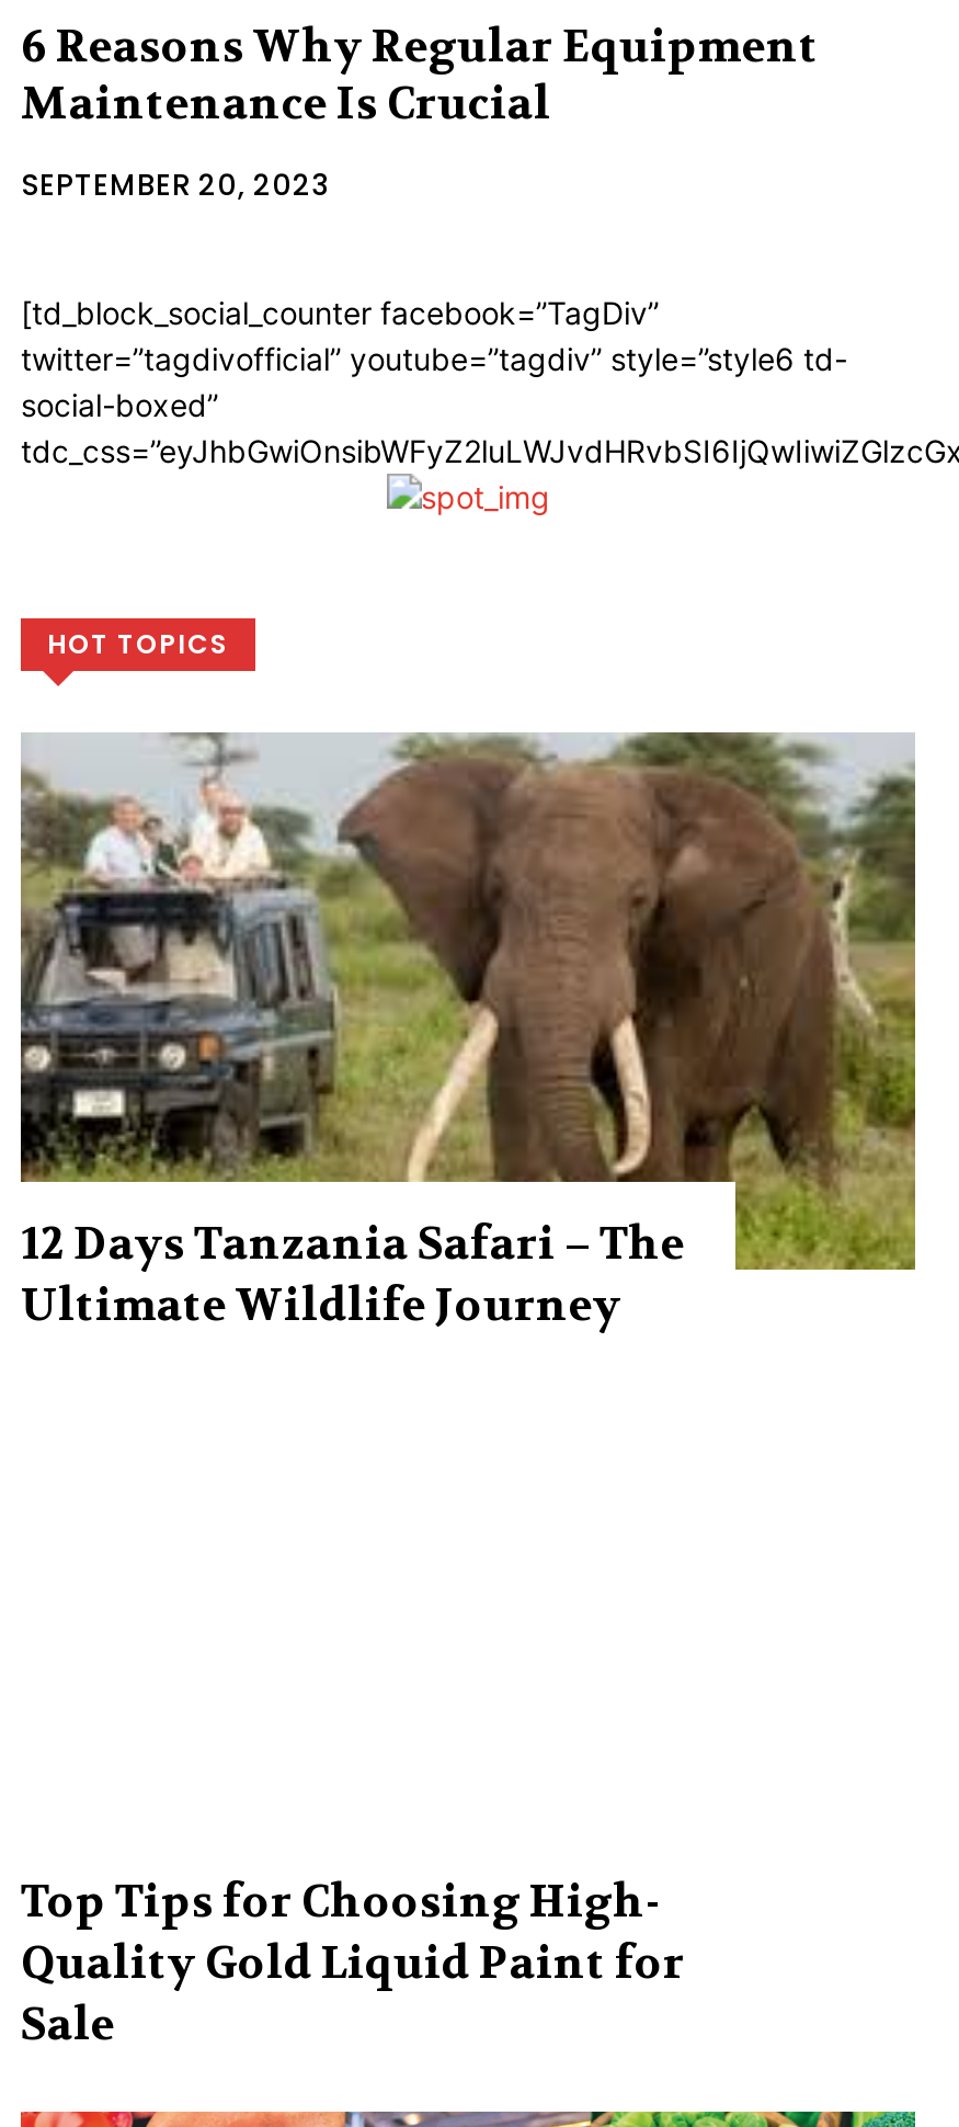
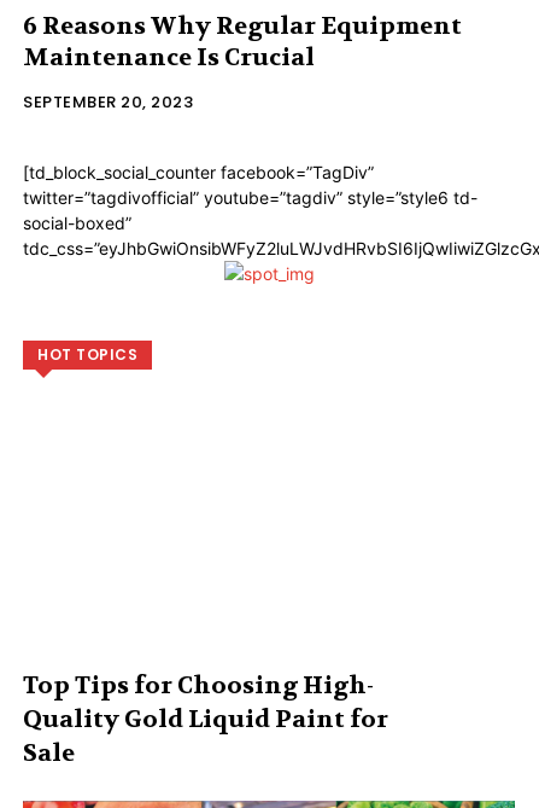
- [image]
- 12 Days Tanzania Safari – The
- Ultimate Wildlife Journey
